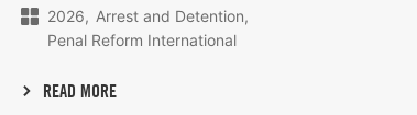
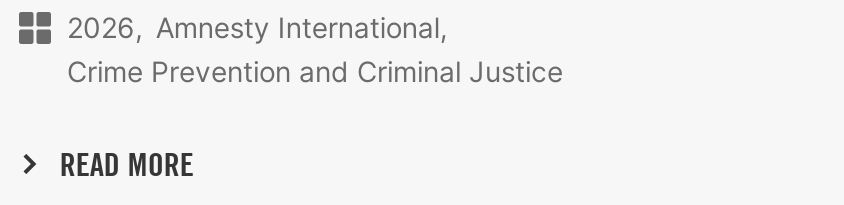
- Arrest and Detention
- Penal Reform International
+ Amnesty International
+ Crime Prevention and Criminal Justice
